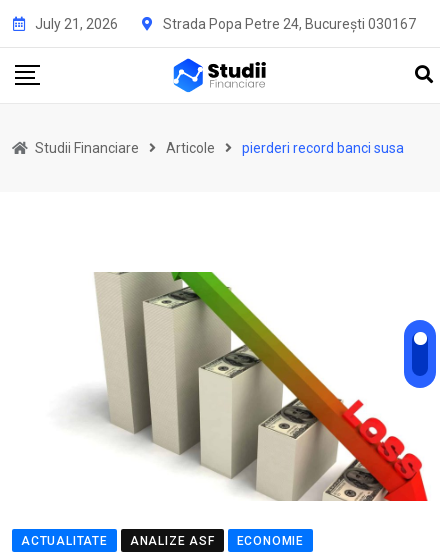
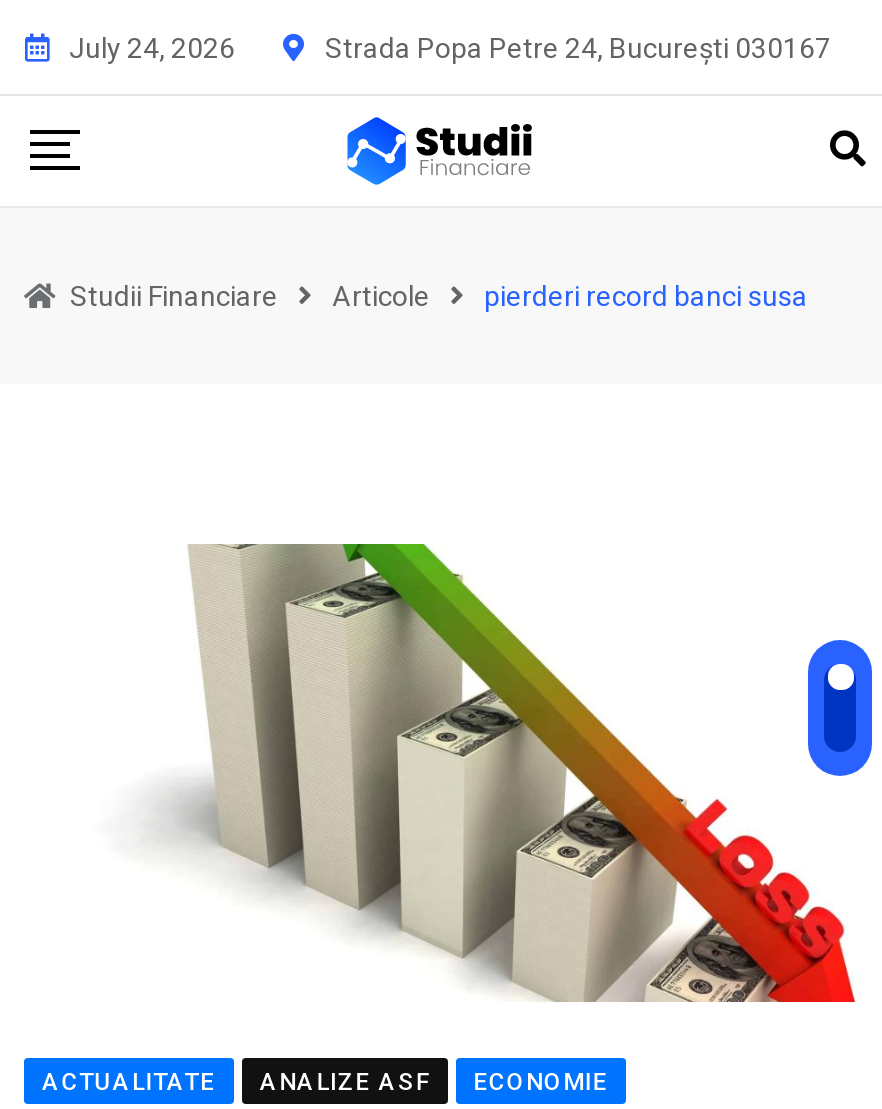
- July 21, 2026
+ July 24, 2026
